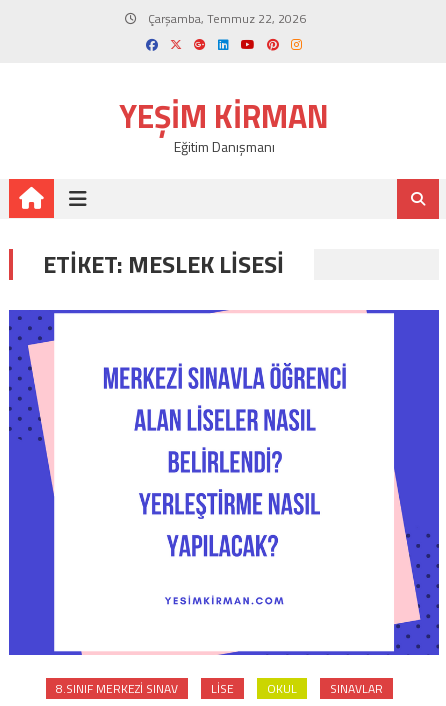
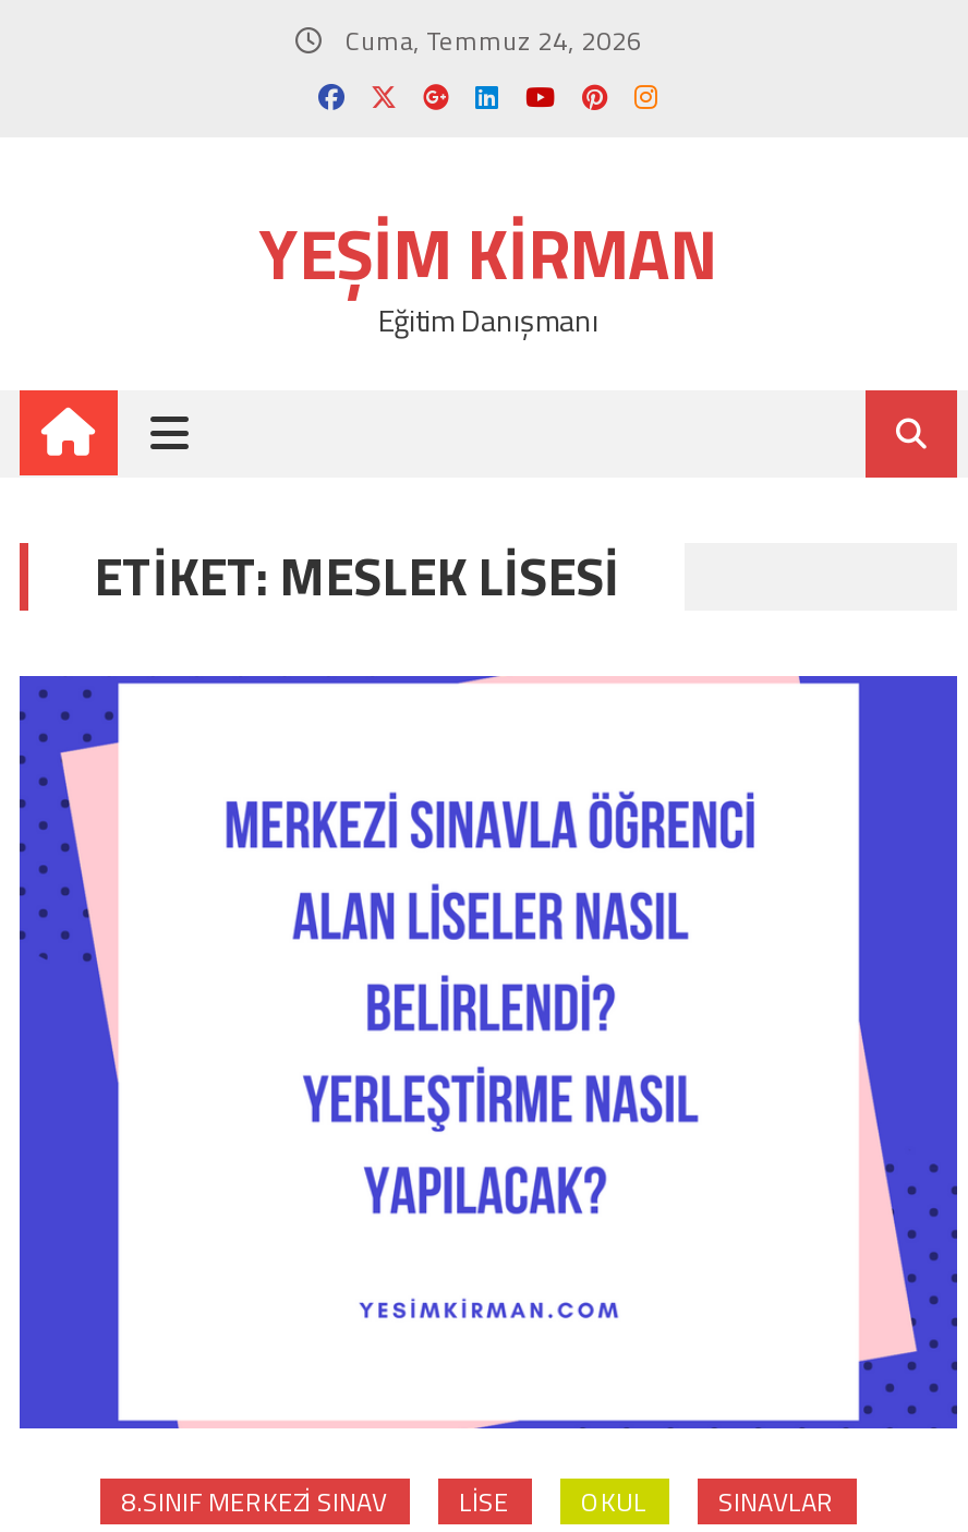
- Çarşamba, Temmuz 22, 2026
+ Cuma, Temmuz 24, 2026
